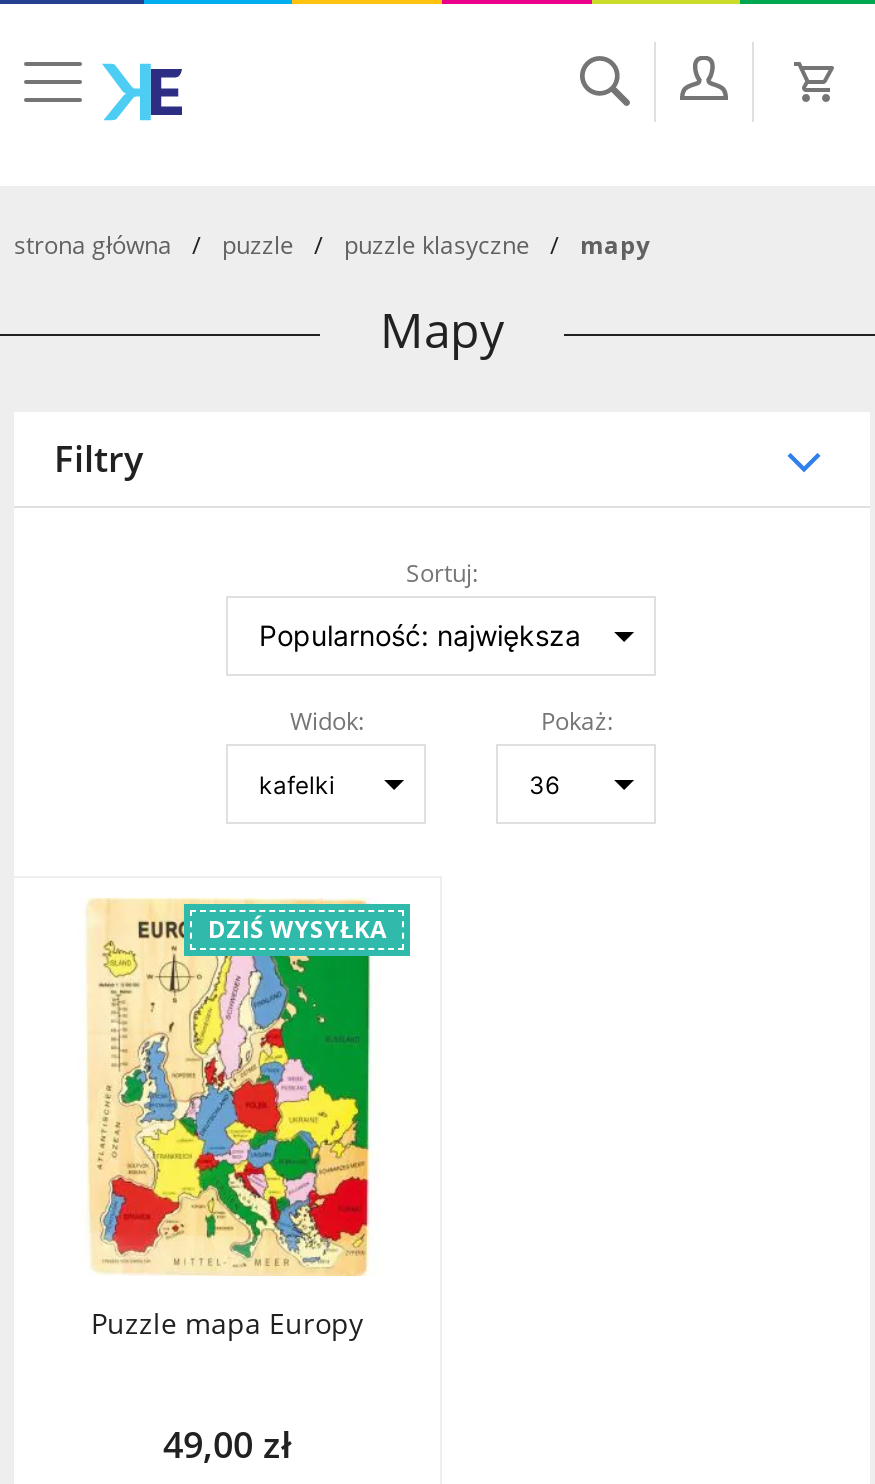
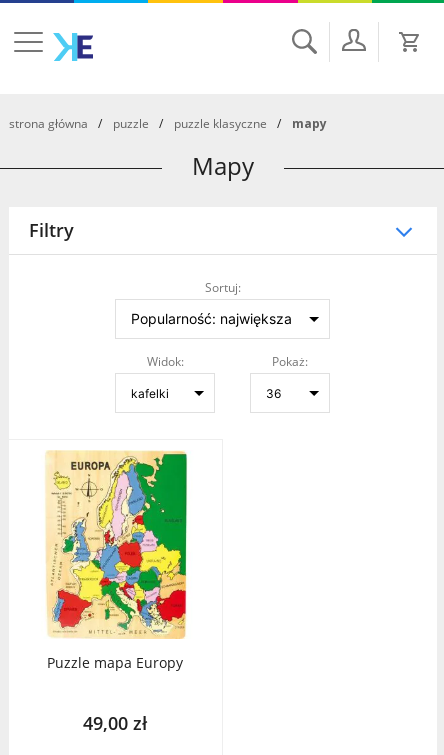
- DZIŚ WYSYŁKA
